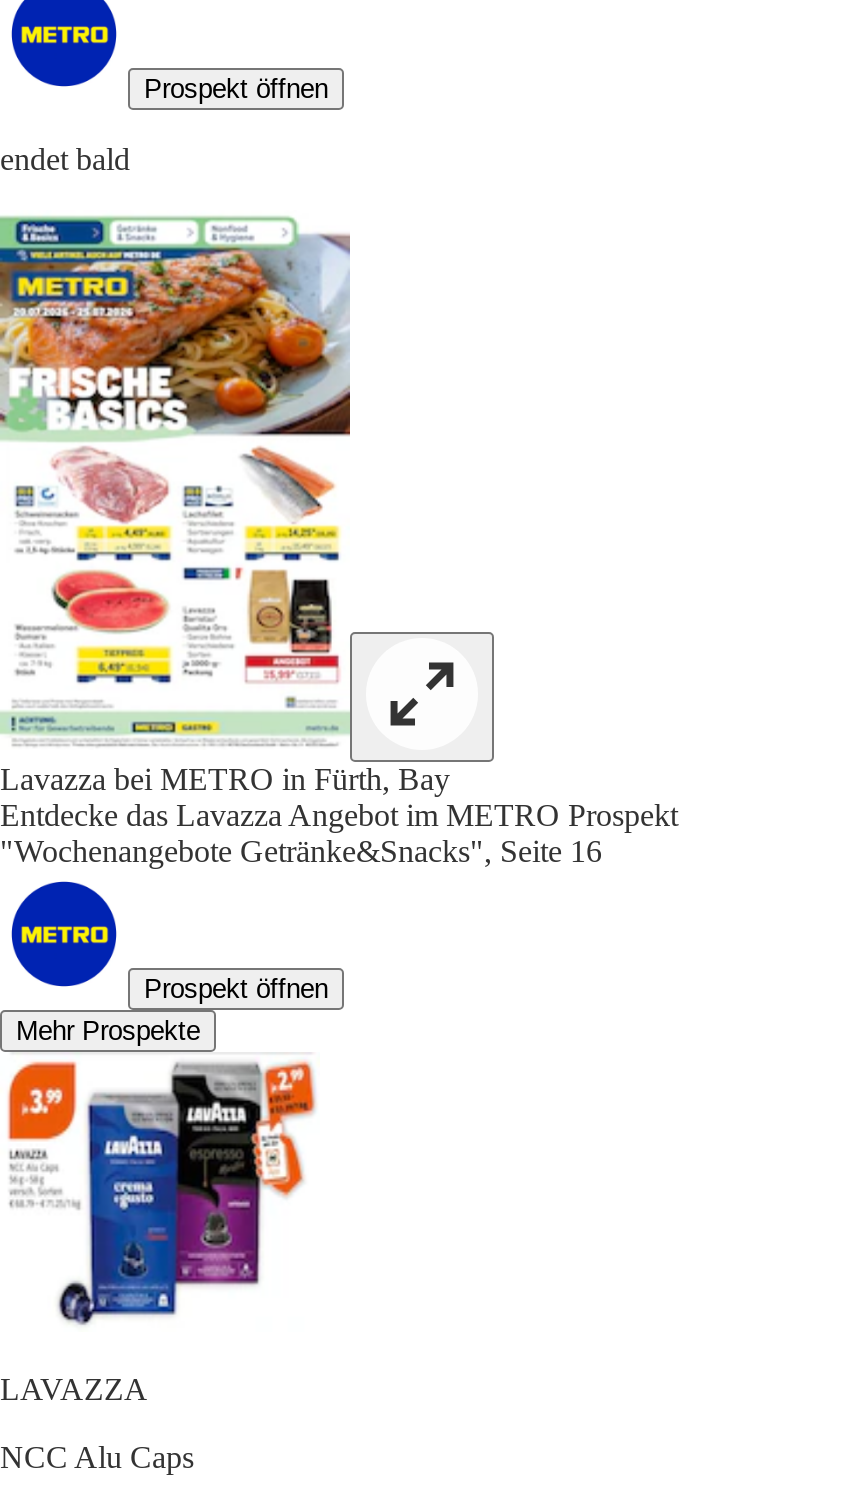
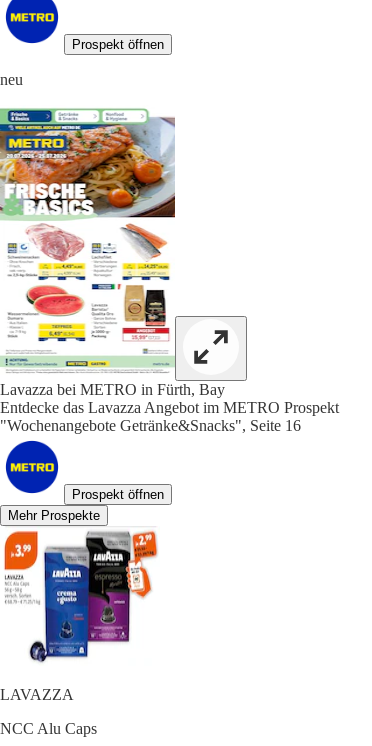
- endet bald
+ neu
